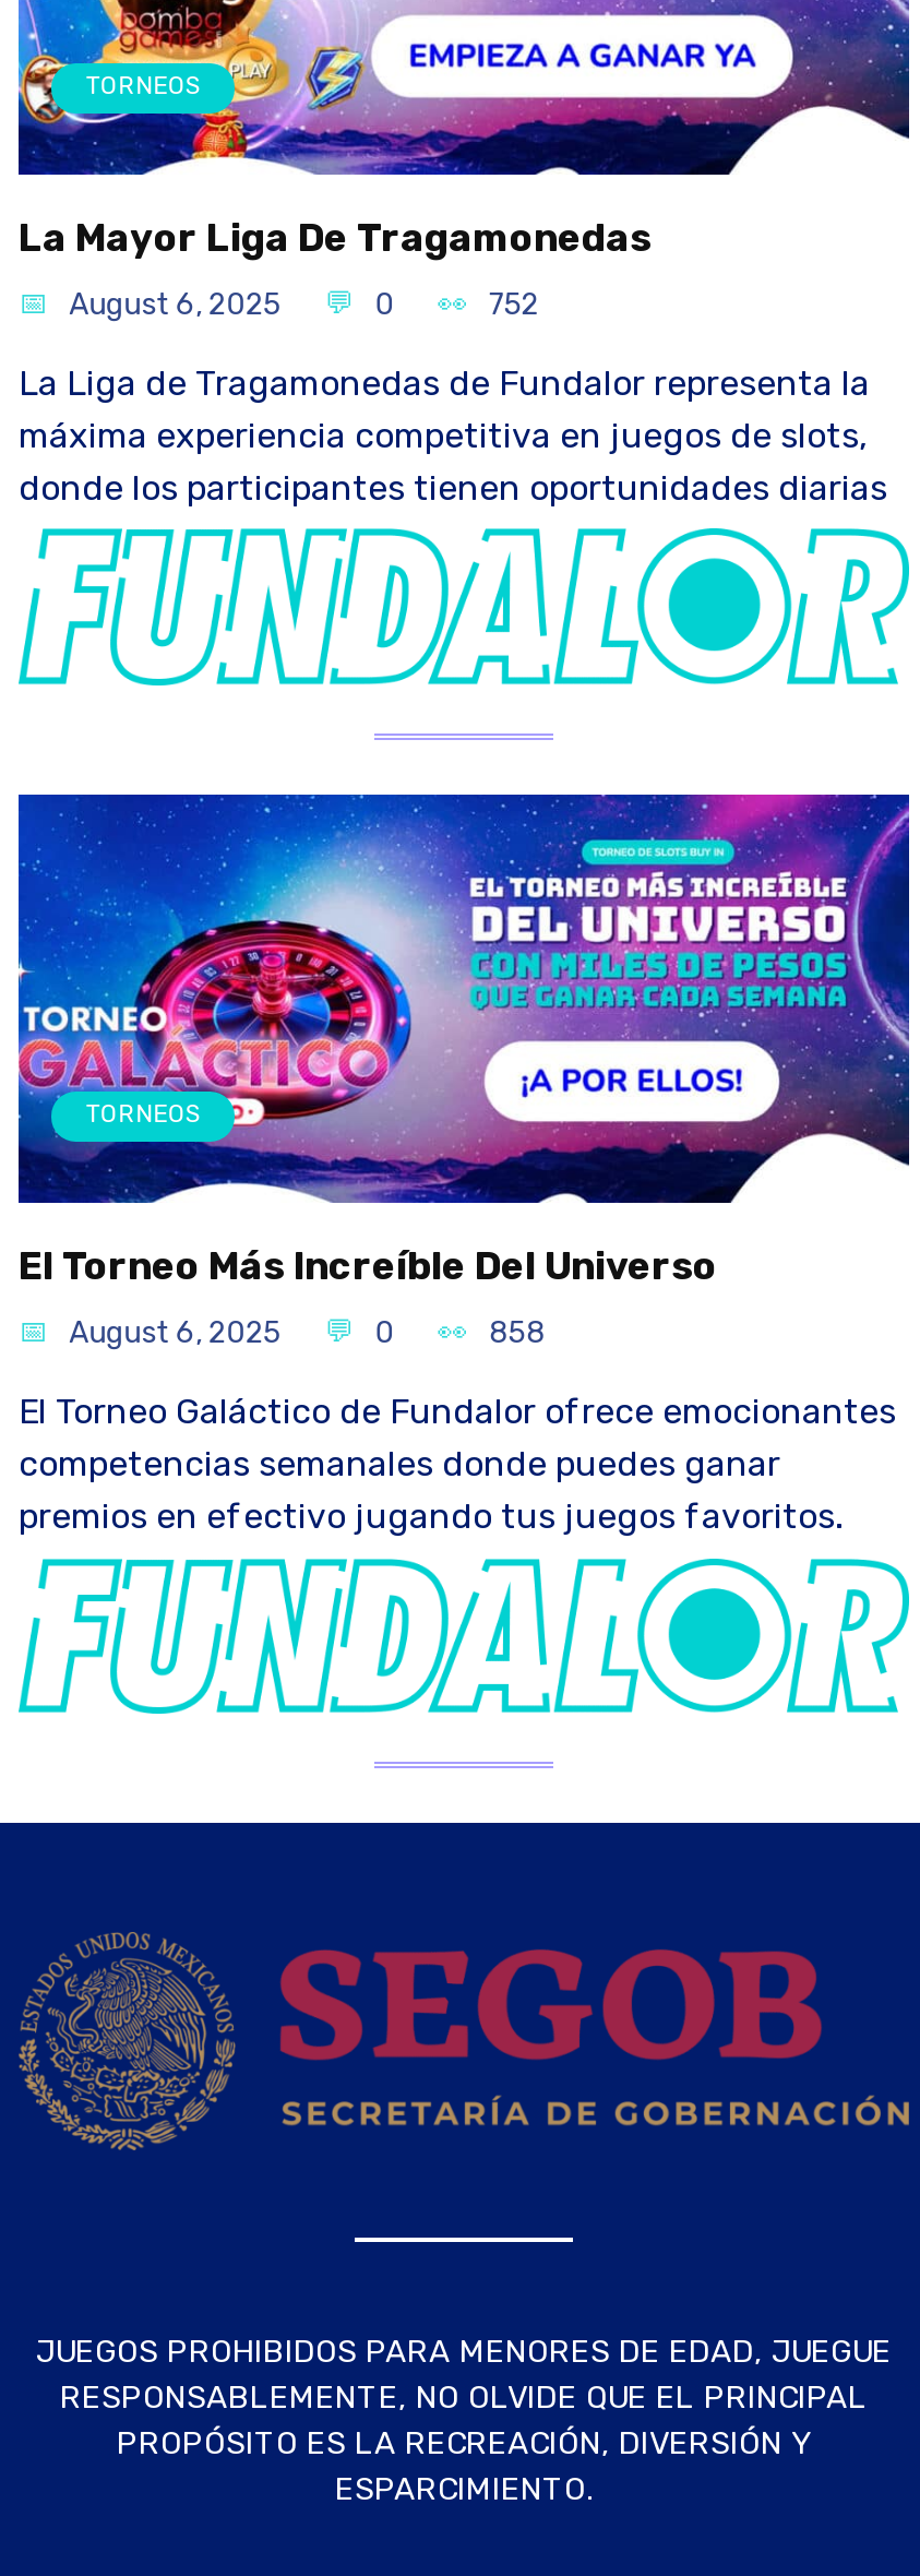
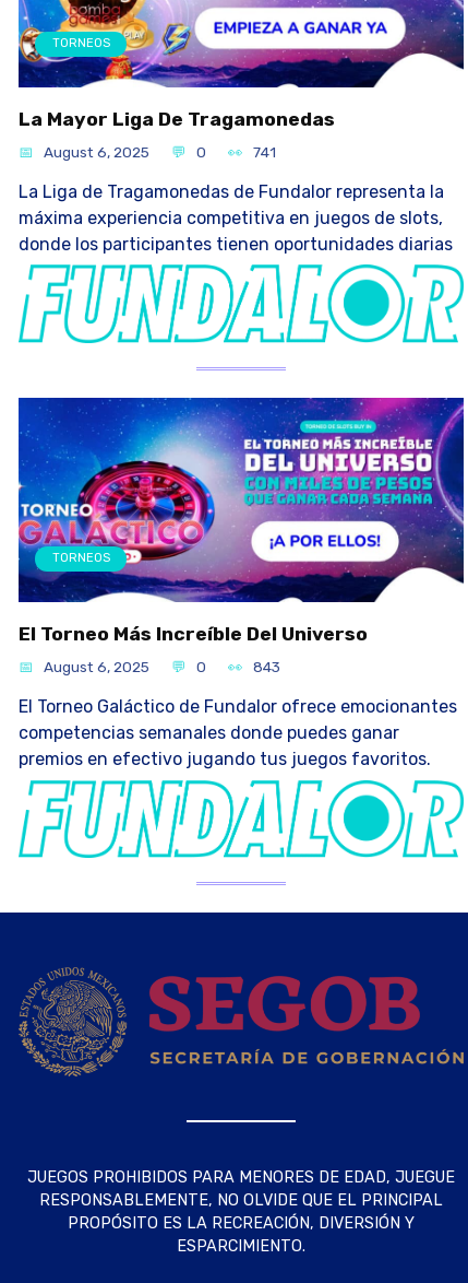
- 752
+ 741

- 858
+ 843
